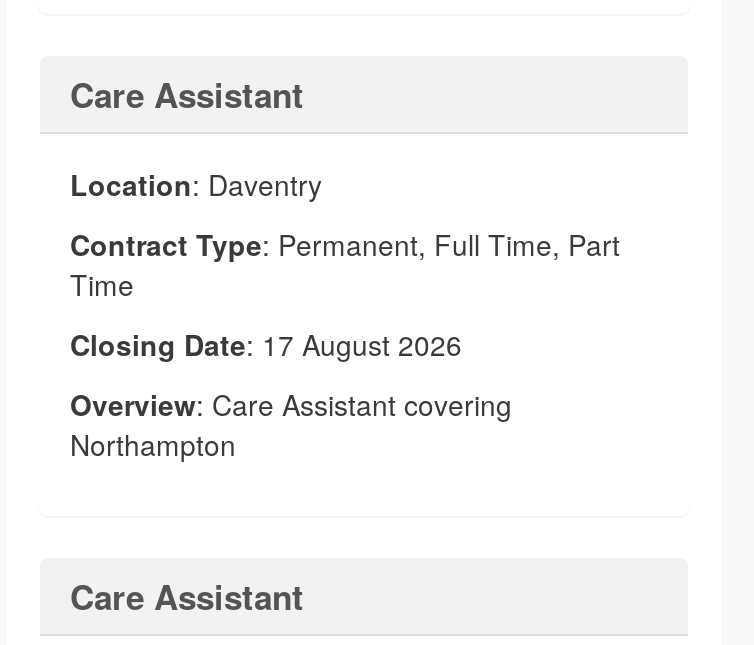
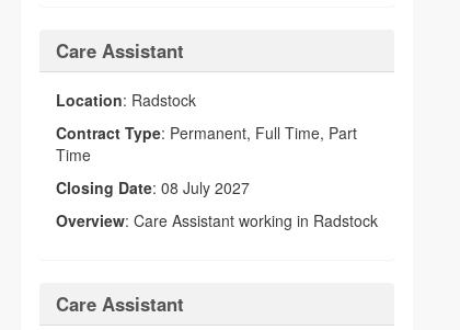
- Location: Daventry
+ Location: Radstock

- Closing Date: 17 August 2026
+ Closing Date: 08 July 2027

- Overview: Care Assistant covering
- Northampton
+ Overview: Care Assistant working in Radstock
